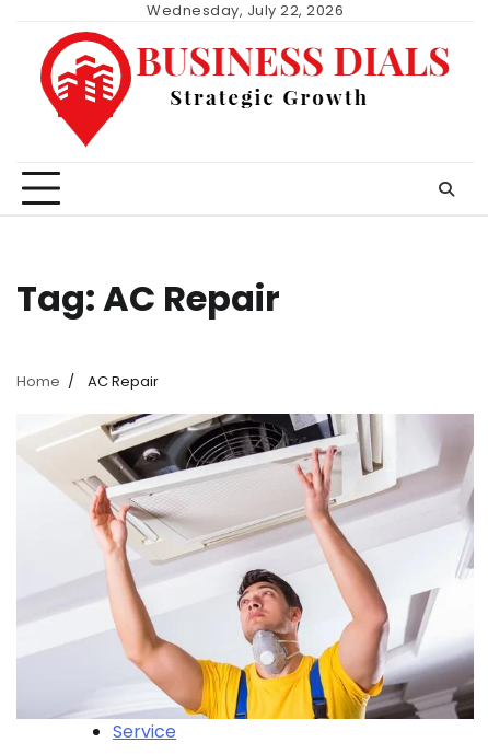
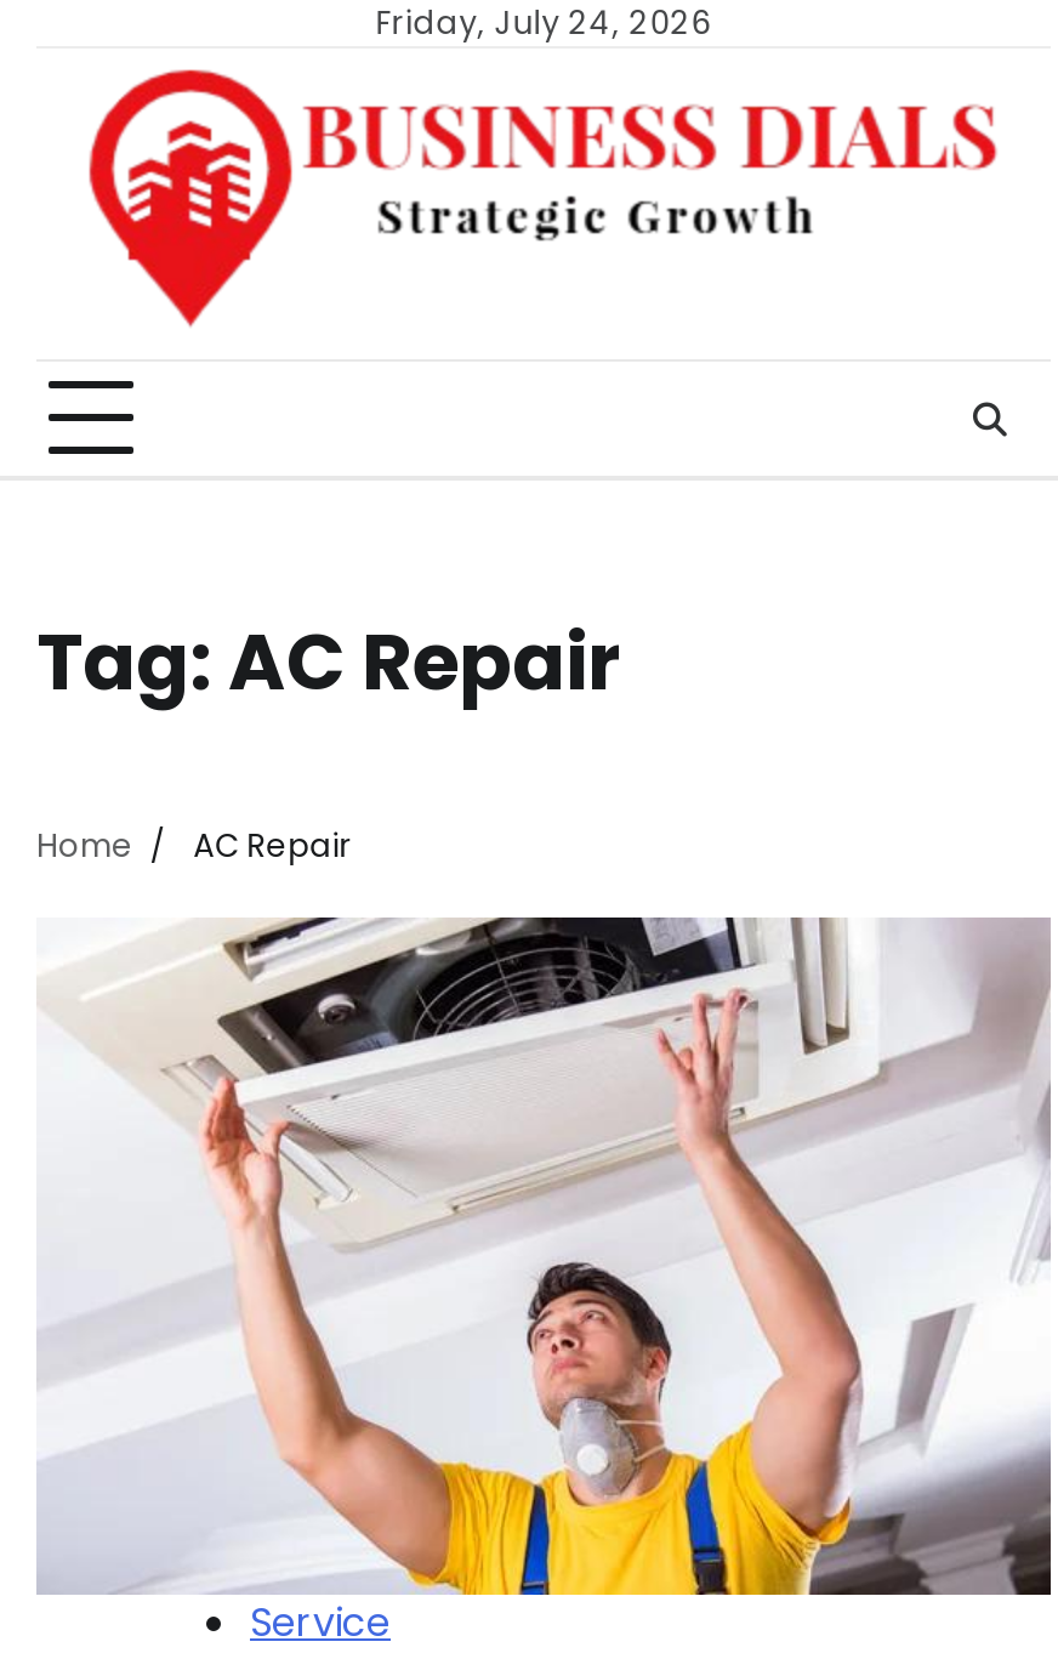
- Wednesday, July 22, 2026
+ Friday, July 24, 2026
